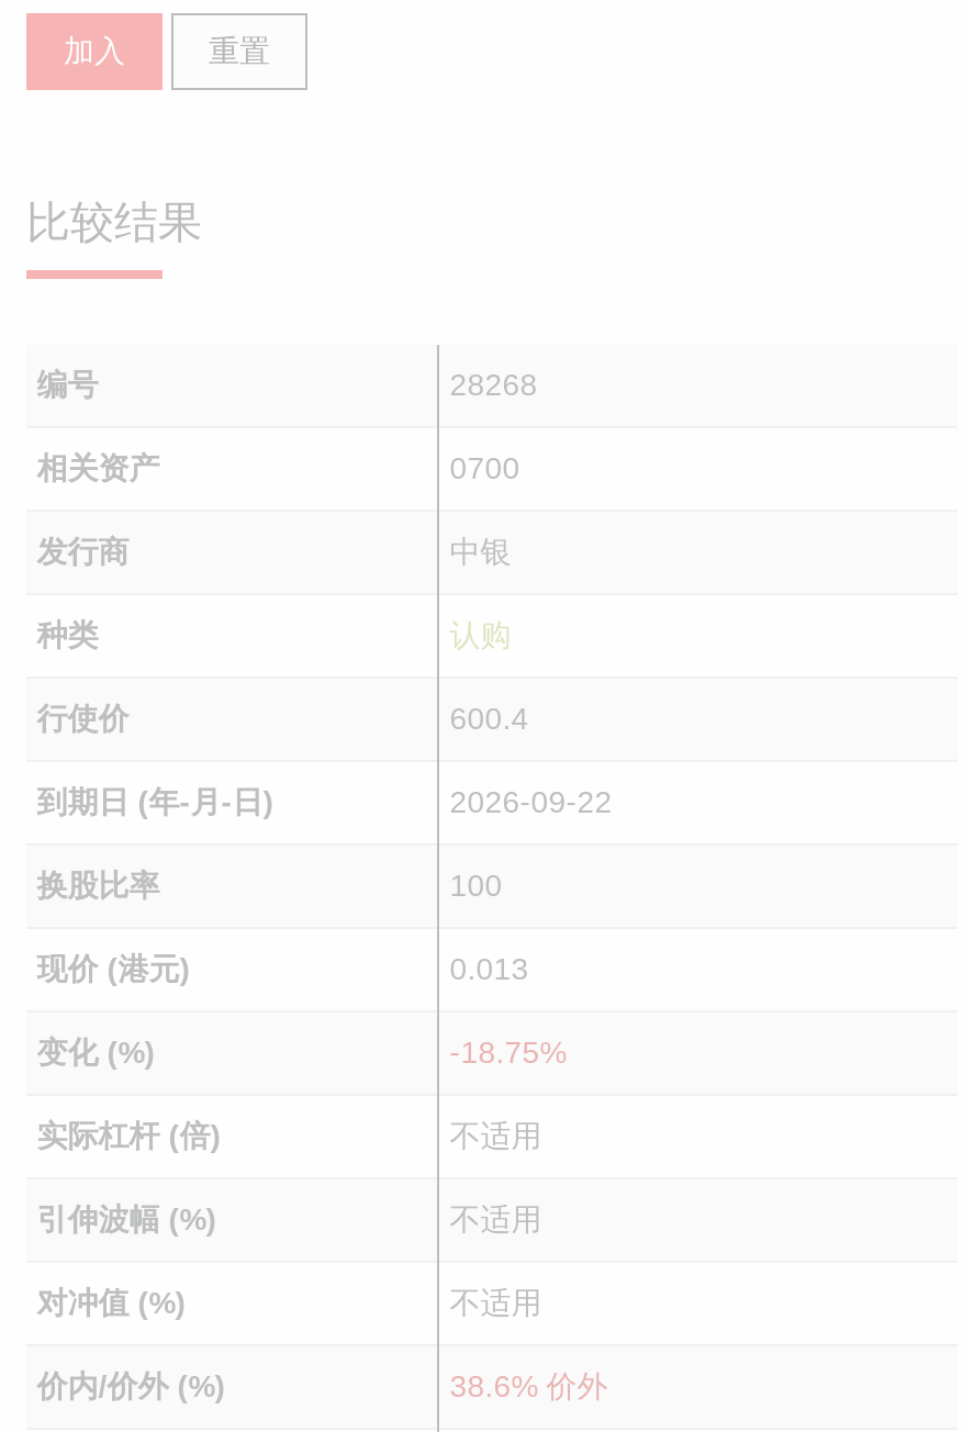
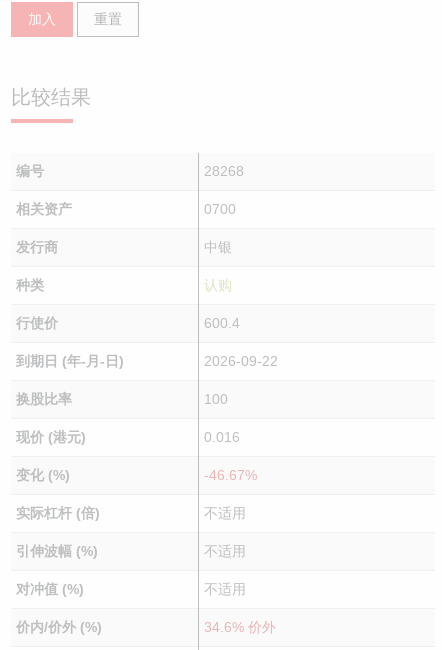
- 0.013
+ 0.016

- -18.75%
+ -46.67%

- 38.6% 价外
+ 34.6% 价外
